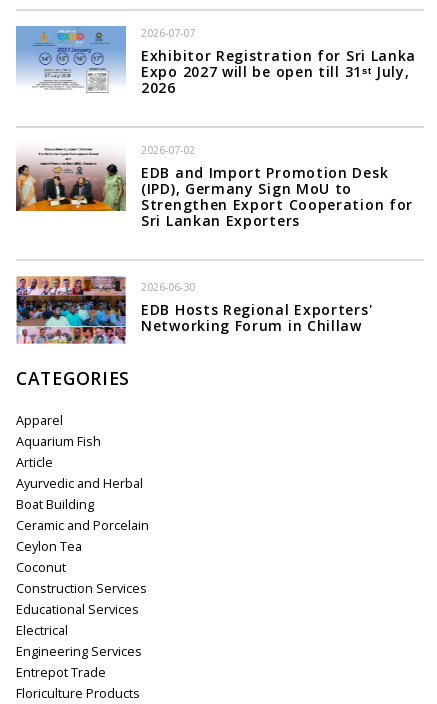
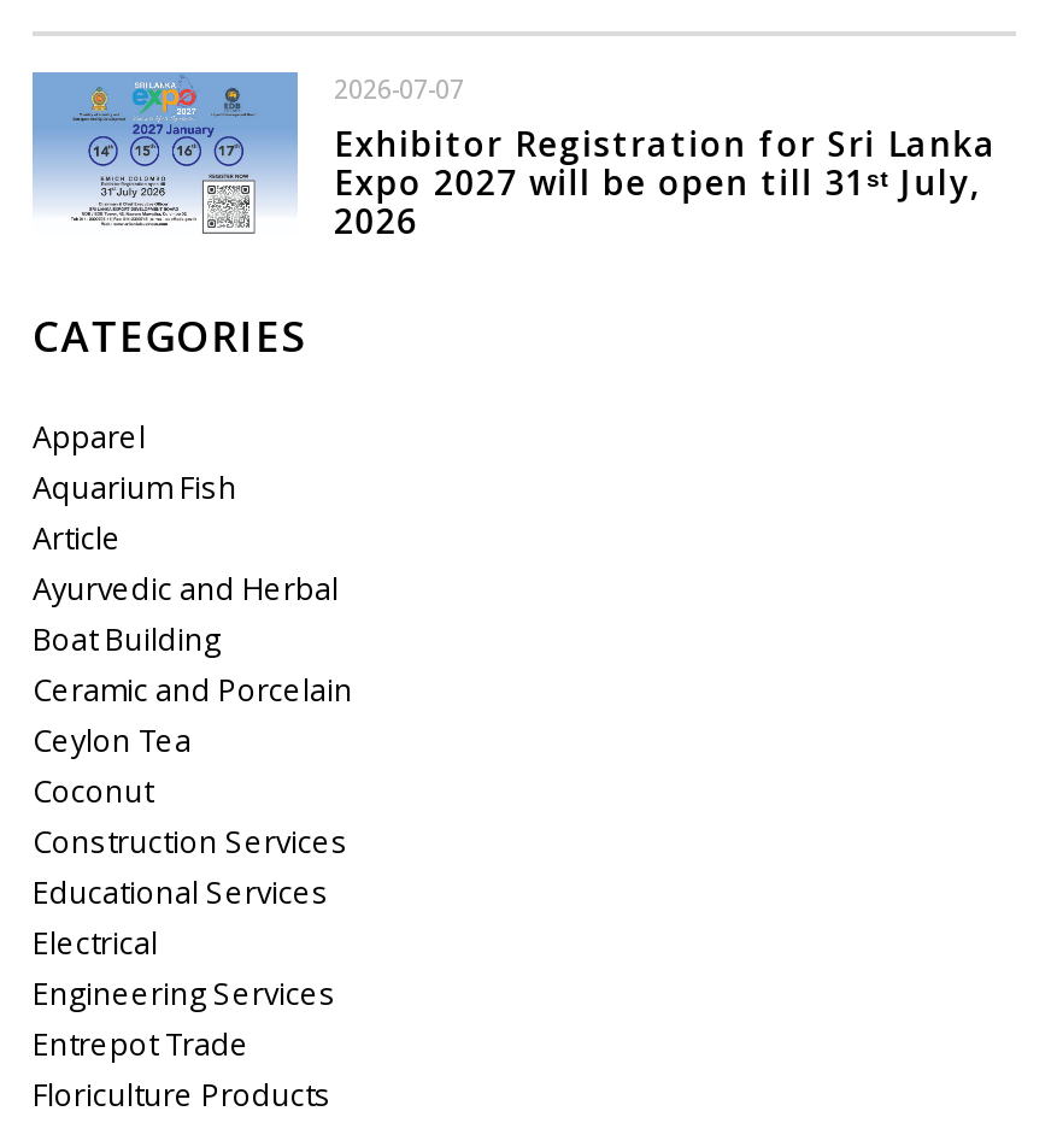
- [image]
- 2026-07-02
- EDB and Import Promotion Desk
- (IPD), Germany Sign MoU to
- Strengthen Export Cooperation for
- Sri Lankan Exporters

- [image]
- 2026-06-30
- EDB Hosts Regional Exporters'
- Networking Forum in Chillaw
